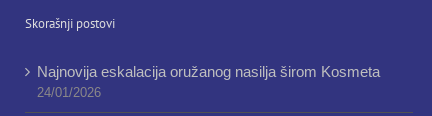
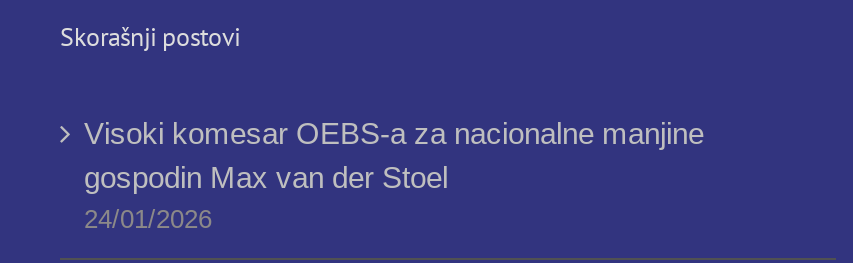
- Najnovija eskalacija oružanog nasilja širom Kosmeta
+ Visoki komesar OEBS-a za nacionalne manjine
+ gospodin Max van der Stoel
